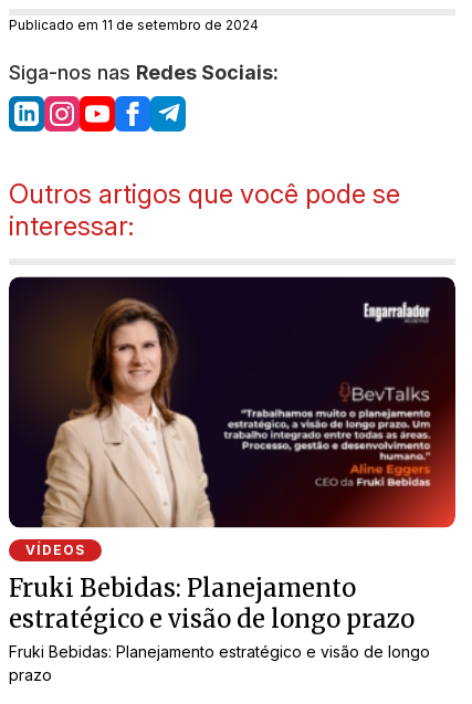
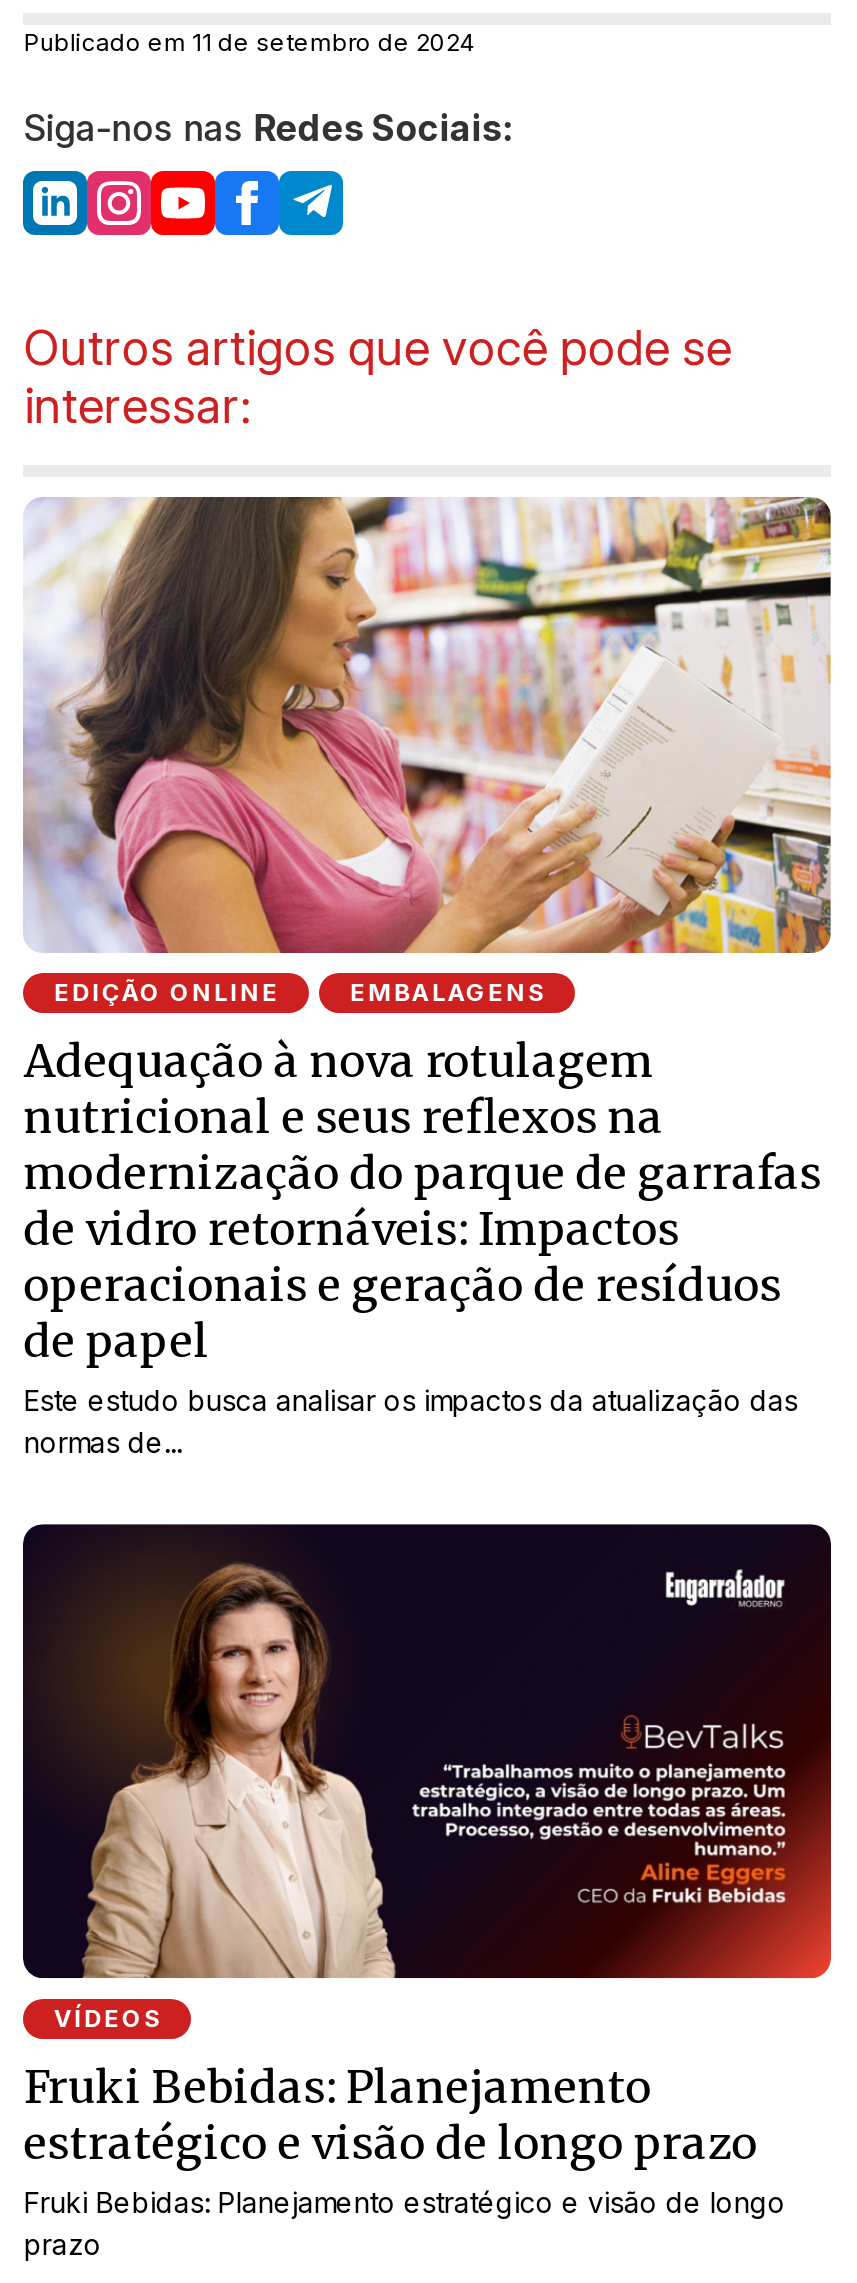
+ [image]
+ EDIÇÃO ONLINE
+ EMBALAGENS
+ Adequação à nova rotulagem
+ nutricional e seus reflexos na
+ modernização do parque de garrafas
+ de vidro retornáveis: Impactos
+ operacionais e geração de resíduos
+ de papel
+ Este estudo busca analisar os impactos da atualização das
+ normas de...
